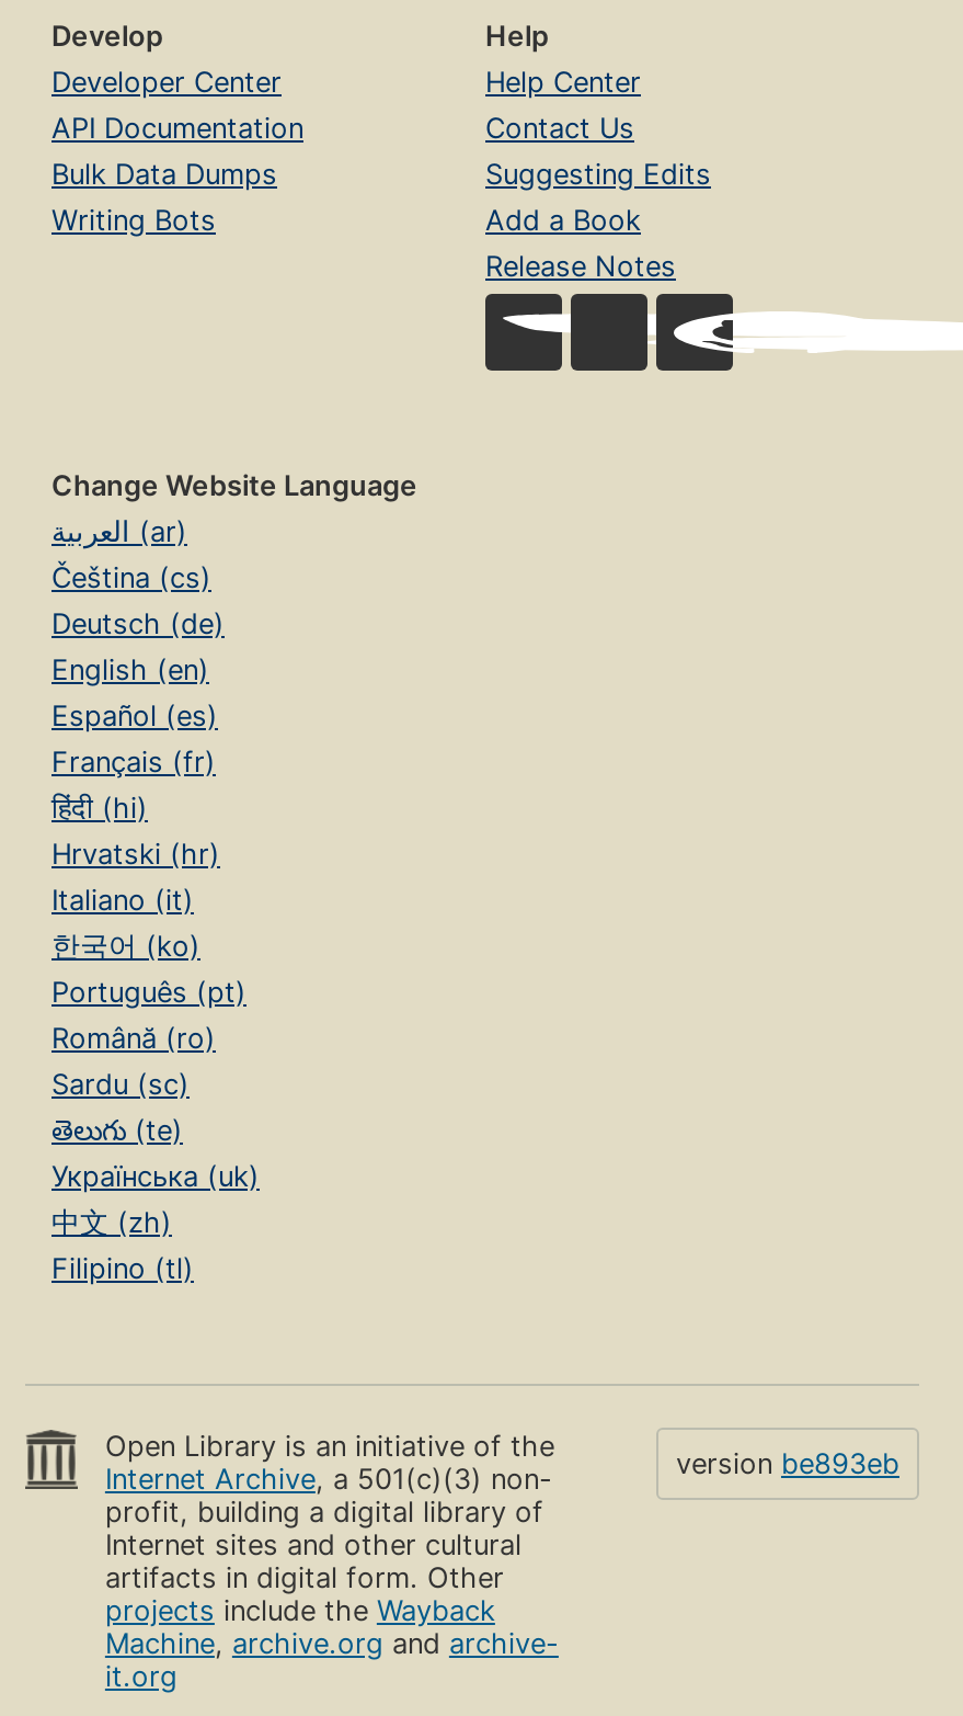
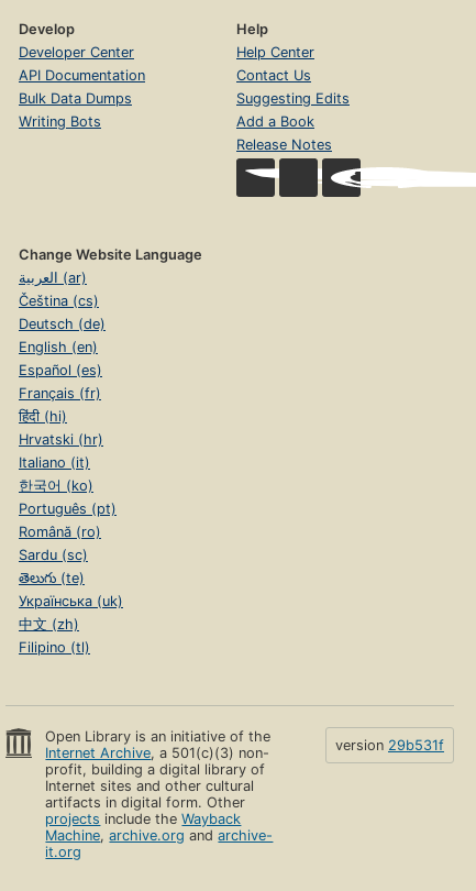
- version be893eb
+ version 29b531f
